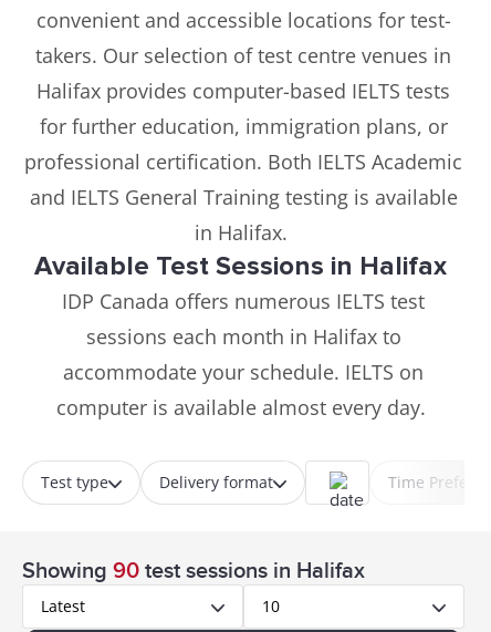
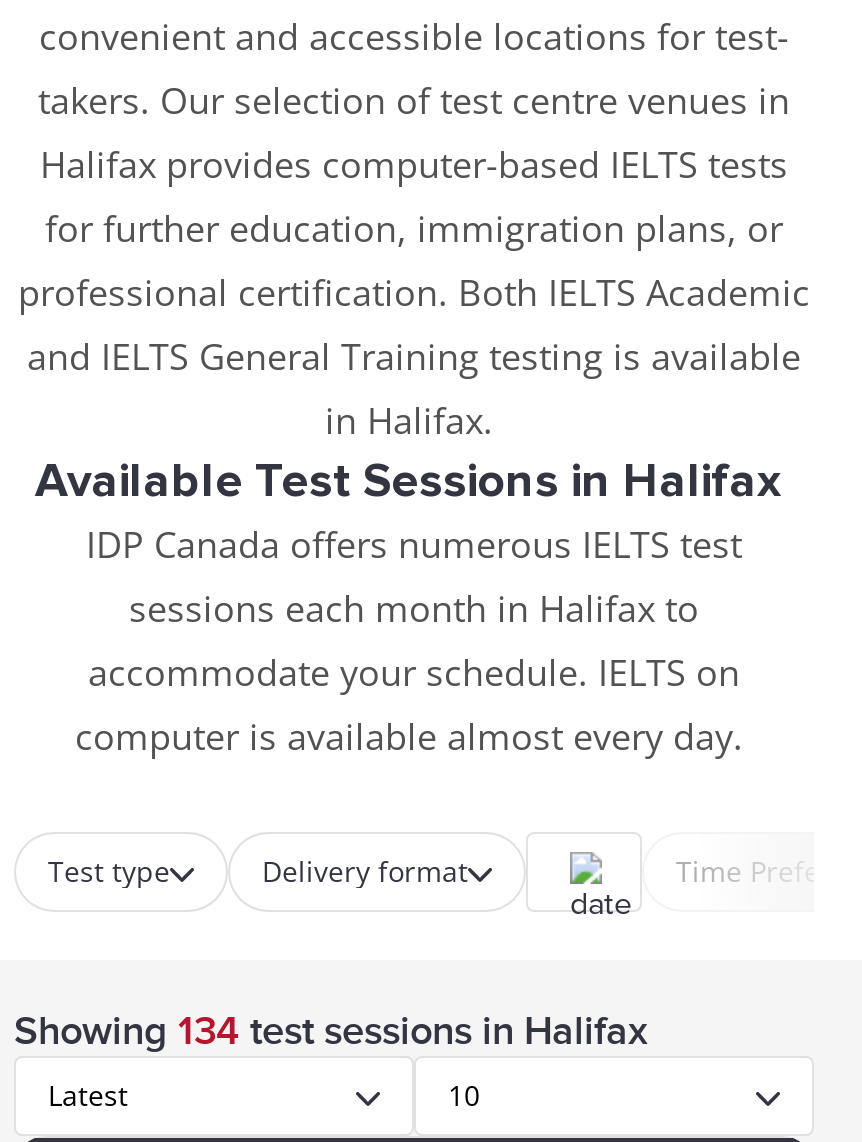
- Showing 90 test sessions in Halifax
+ Showing 134 test sessions in Halifax
